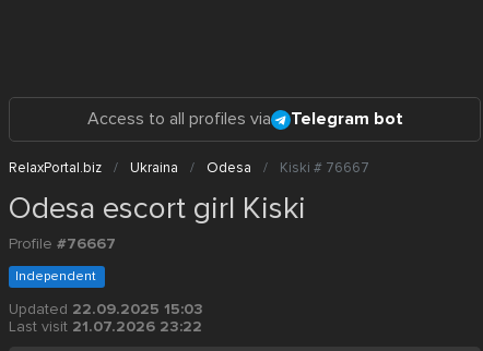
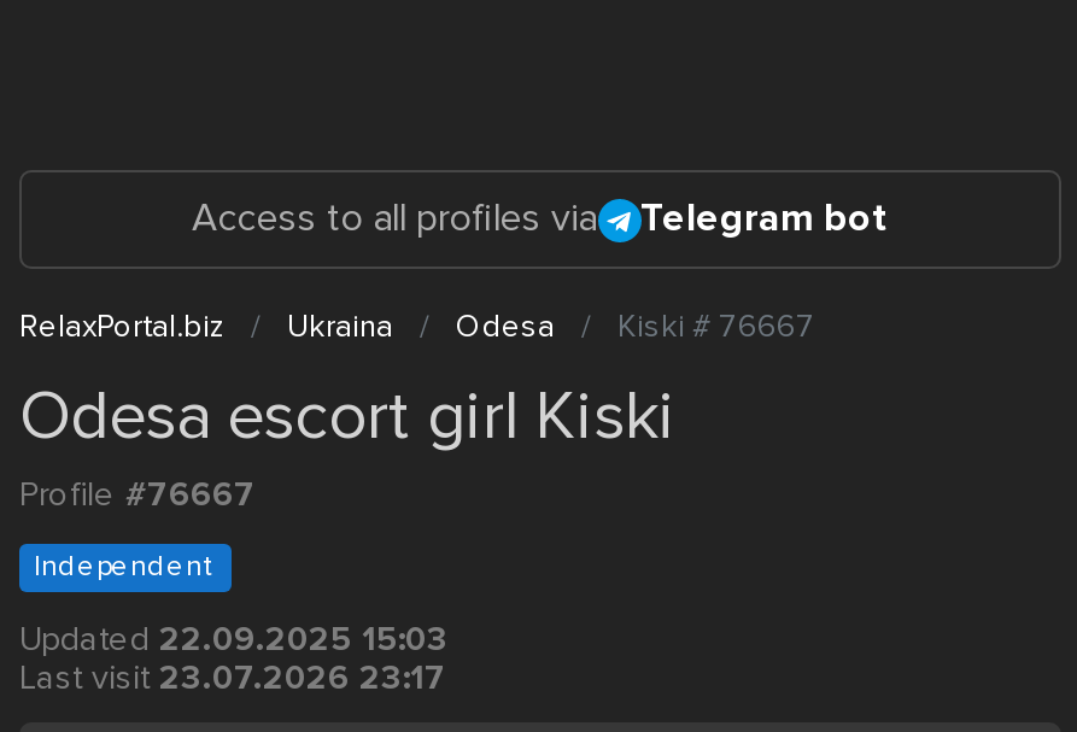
- Last visit 21.07.2026 23:22
+ Last visit 23.07.2026 23:17
